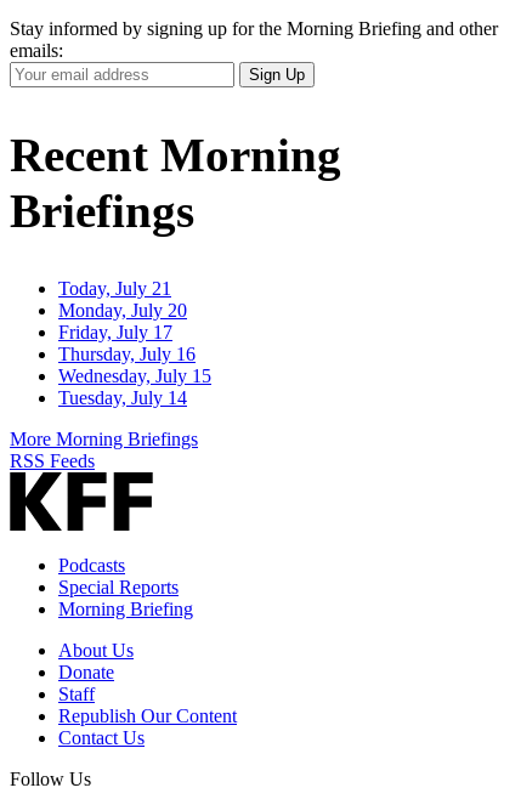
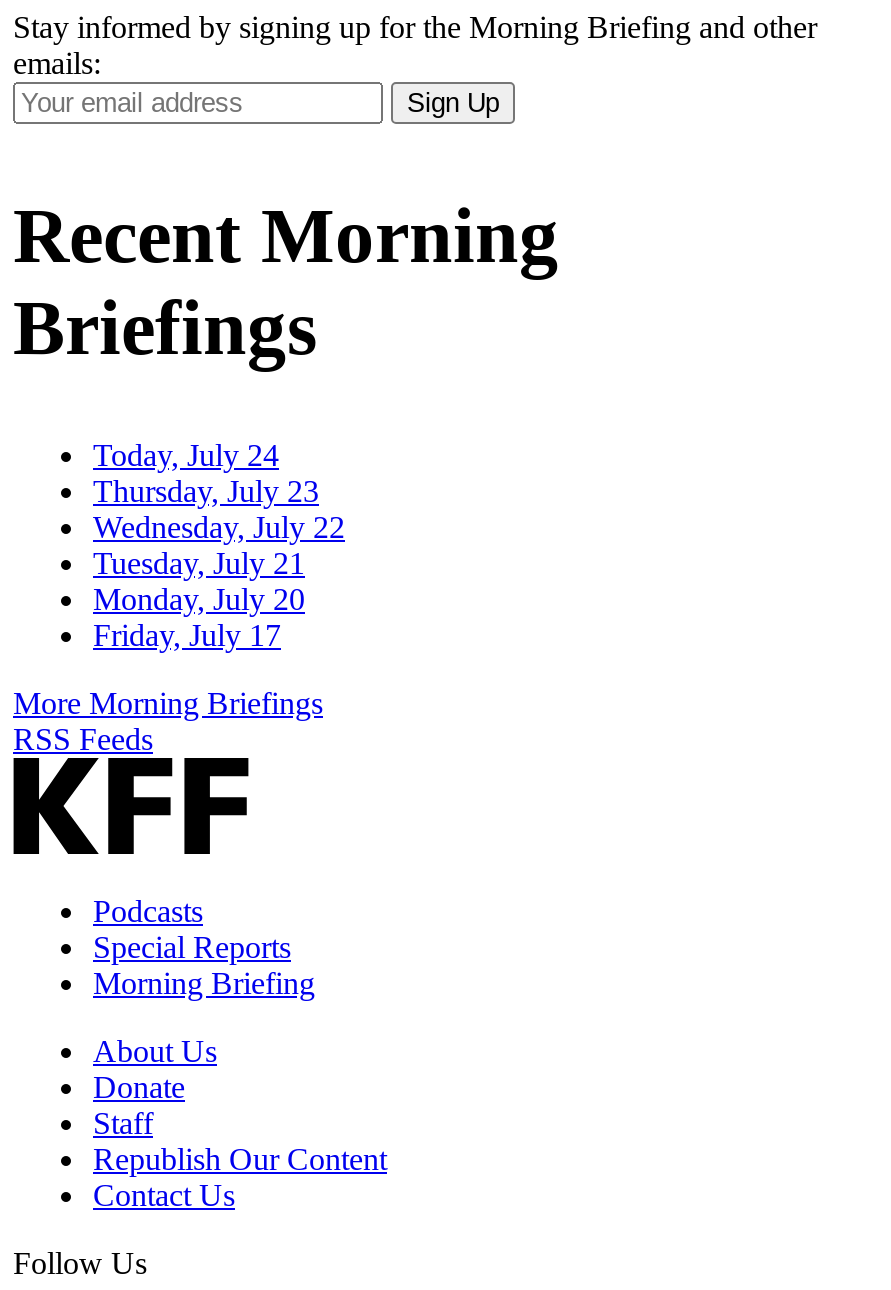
- Today, July 21
+ Today, July 24
+ Thursday, July 23
+ Wednesday, July 22
+ Tuesday, July 21

moved down: Monday, July 20 | Friday, July 17

- Thursday, July 16
- Wednesday, July 15
- Tuesday, July 14
